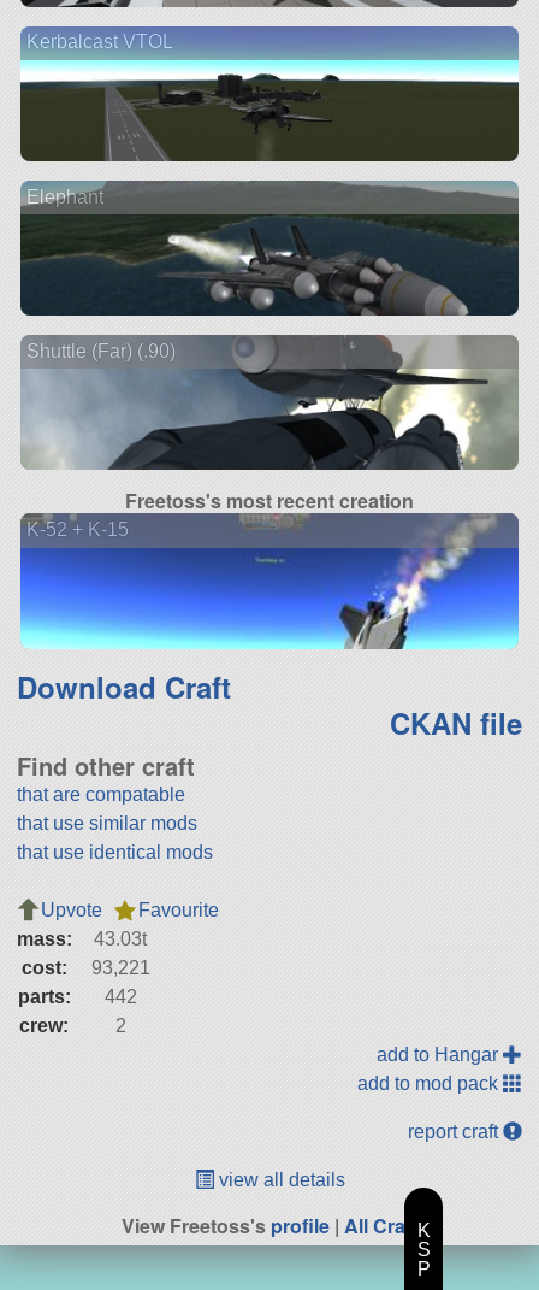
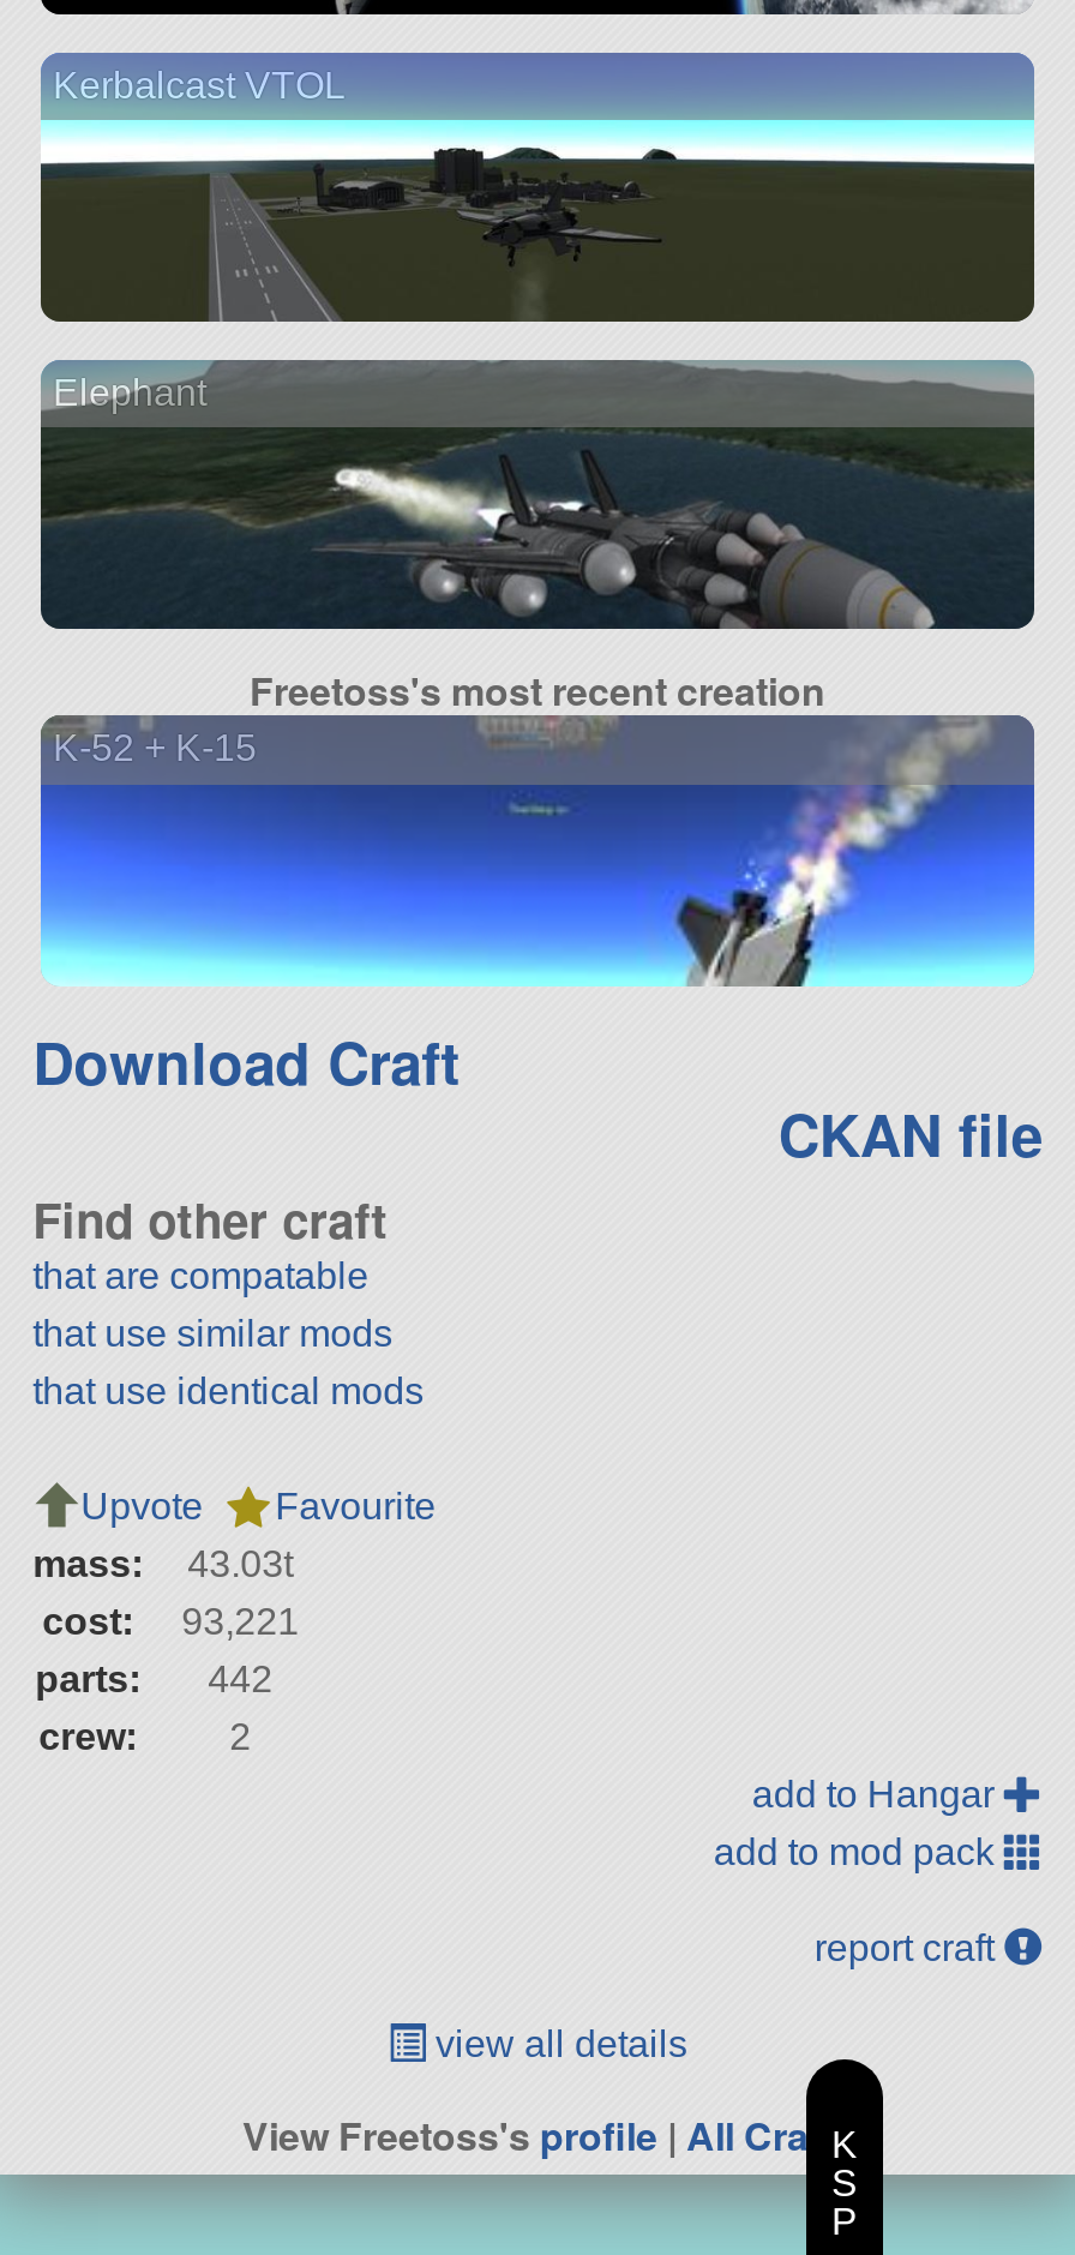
- [image]
- Shuttle (Far) (.90)
